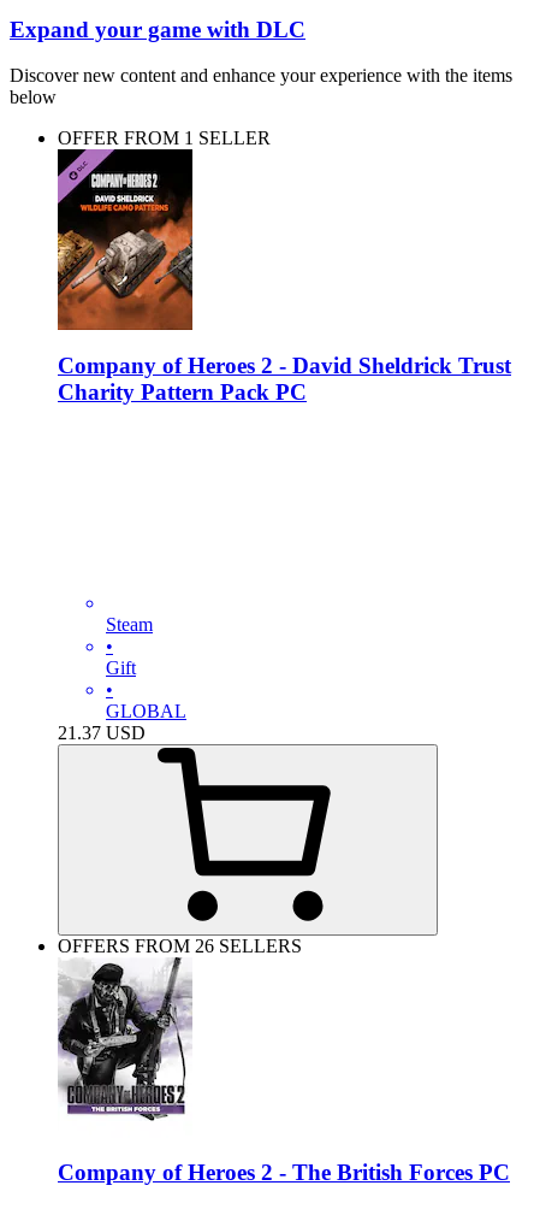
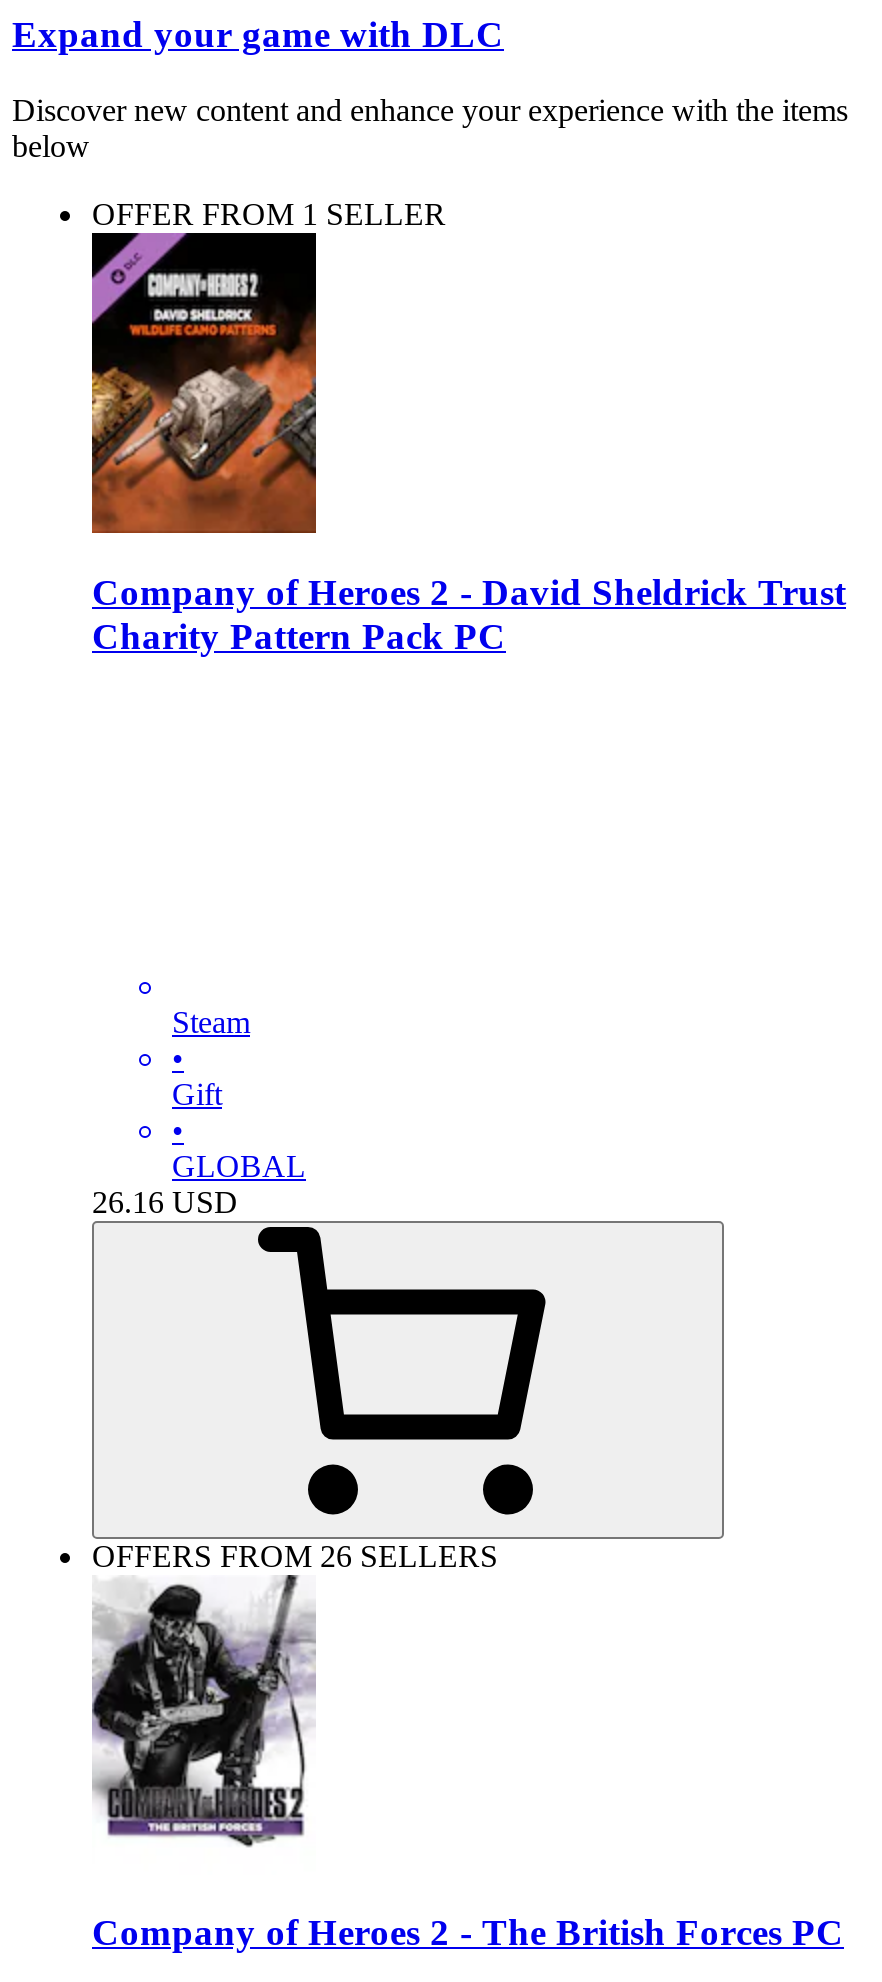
- 21.37 USD
+ 26.16 USD
